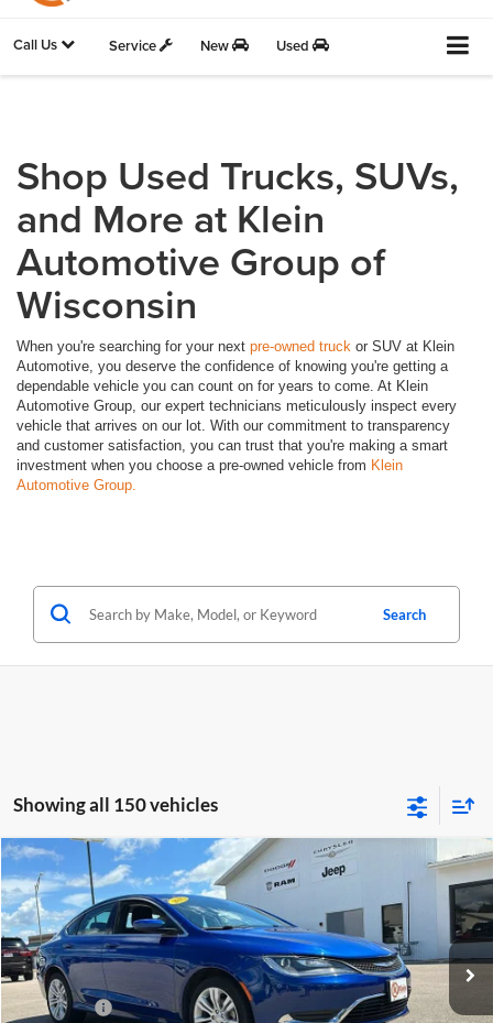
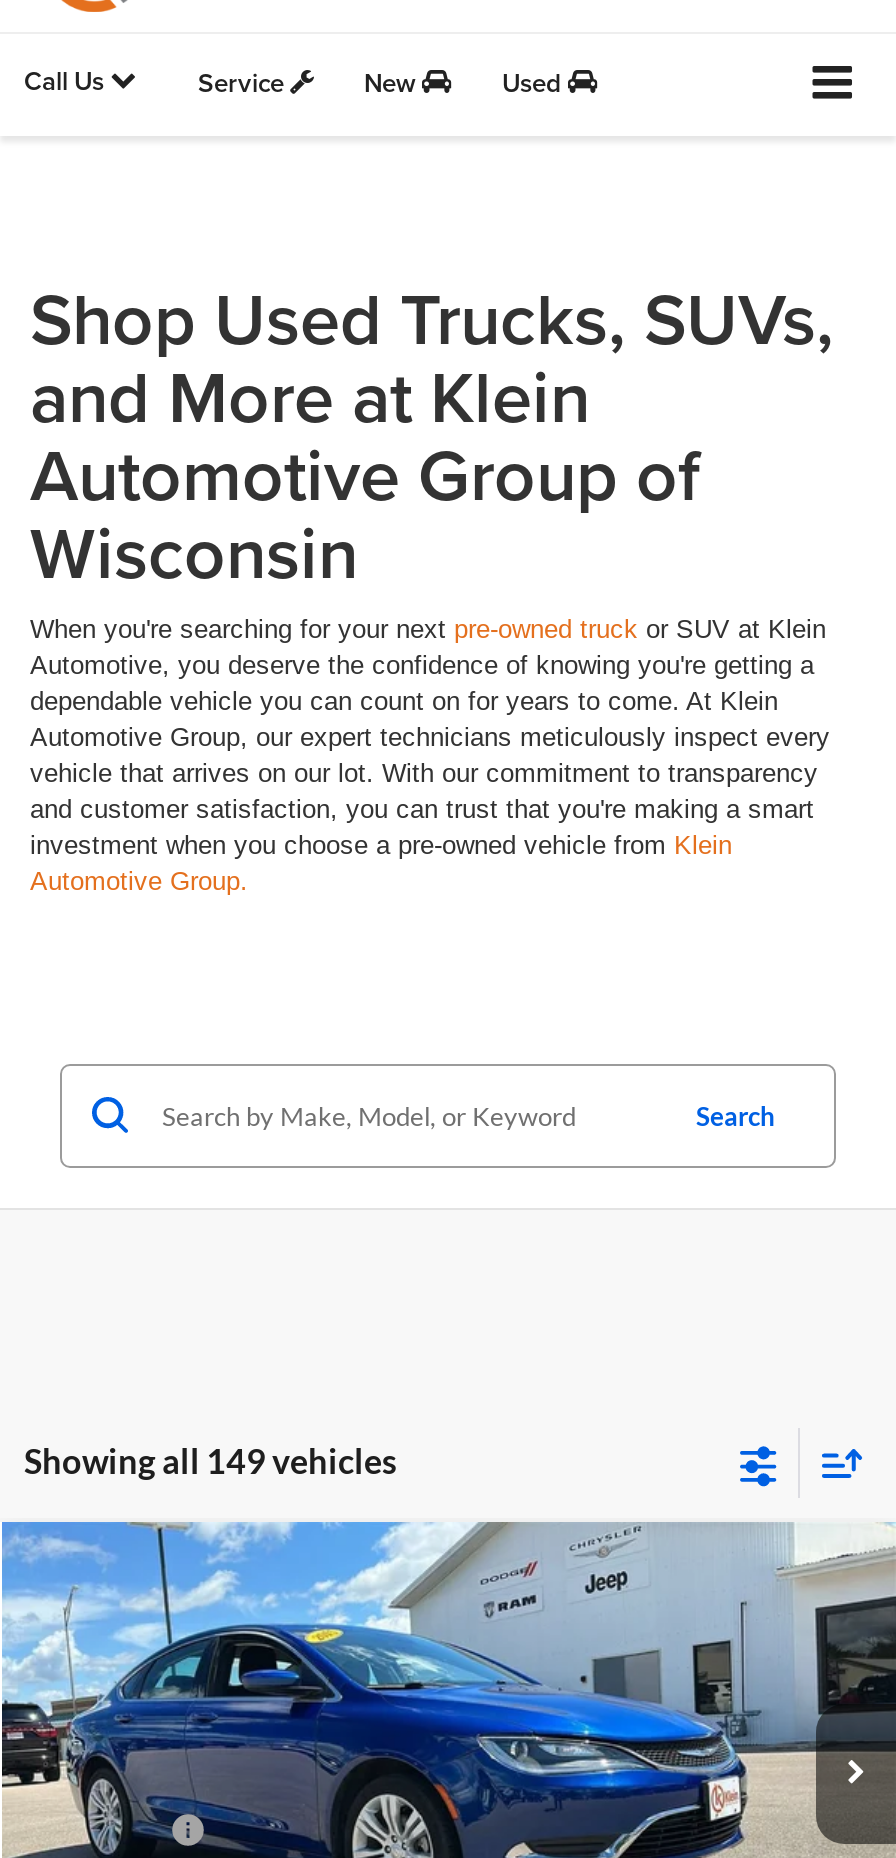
- Showing all 150 vehicles
+ Showing all 149 vehicles
